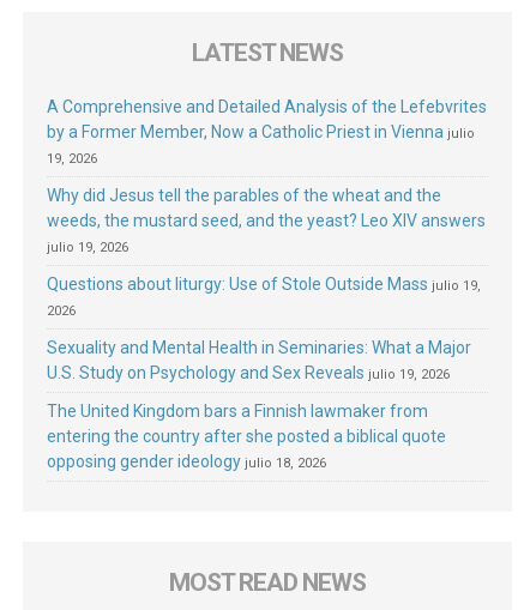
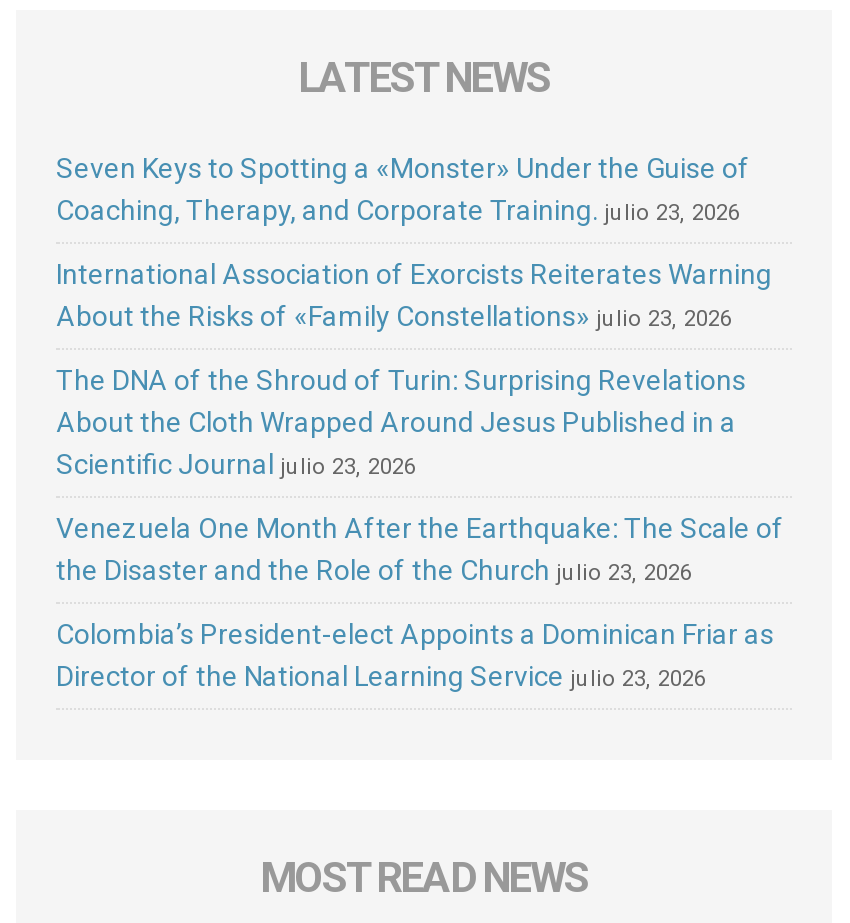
- A Comprehensive and Detailed Analysis of the Lefebvrites
- by a Former Member, Now a Catholic Priest in Vienna julio
- 19, 2026
- Why did Jesus tell the parables of the wheat and the
- weeds, the mustard seed, and the yeast? Leo XIV answers
- julio 19, 2026
- Questions about liturgy: Use of Stole Outside Mass julio 19,
- 2026
- Sexuality and Mental Health in Seminaries: What a Major
- U.S. Study on Psychology and Sex Reveals julio 19, 2026
- The United Kingdom bars a Finnish lawmaker from
- entering the country after she posted a biblical quote
- opposing gender ideology julio 18, 2026
+ Seven Keys to Spotting a «Monster» Under the Guise of
+ Coaching, Therapy, and Corporate Training. julio 23, 2026
+ International Association of Exorcists Reiterates Warning
+ About the Risks of «Family Constellations» julio 23, 2026
+ The DNA of the Shroud of Turin: Surprising Revelations
+ About the Cloth Wrapped Around Jesus Published in a
+ Scientific Journal julio 23, 2026
+ Venezuela One Month After the Earthquake: The Scale of
+ the Disaster and the Role of the Church julio 23, 2026
+ Colombia’s President-elect Appoints a Dominican Friar as
+ Director of the National Learning Service julio 23, 2026
